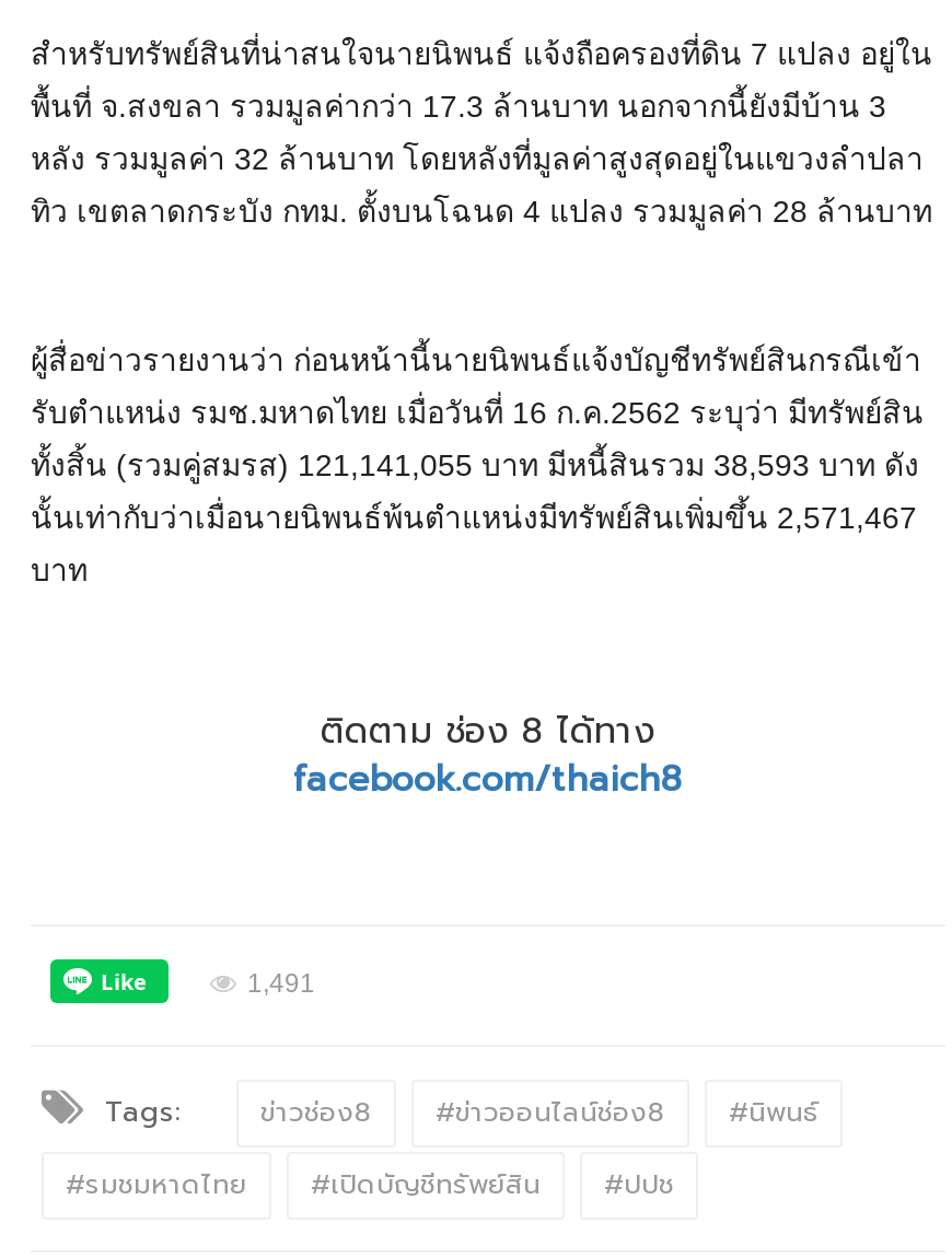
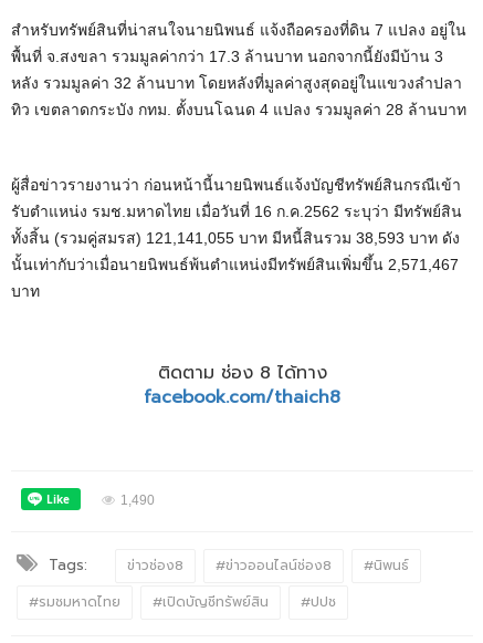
- 1,491
+ 1,490
